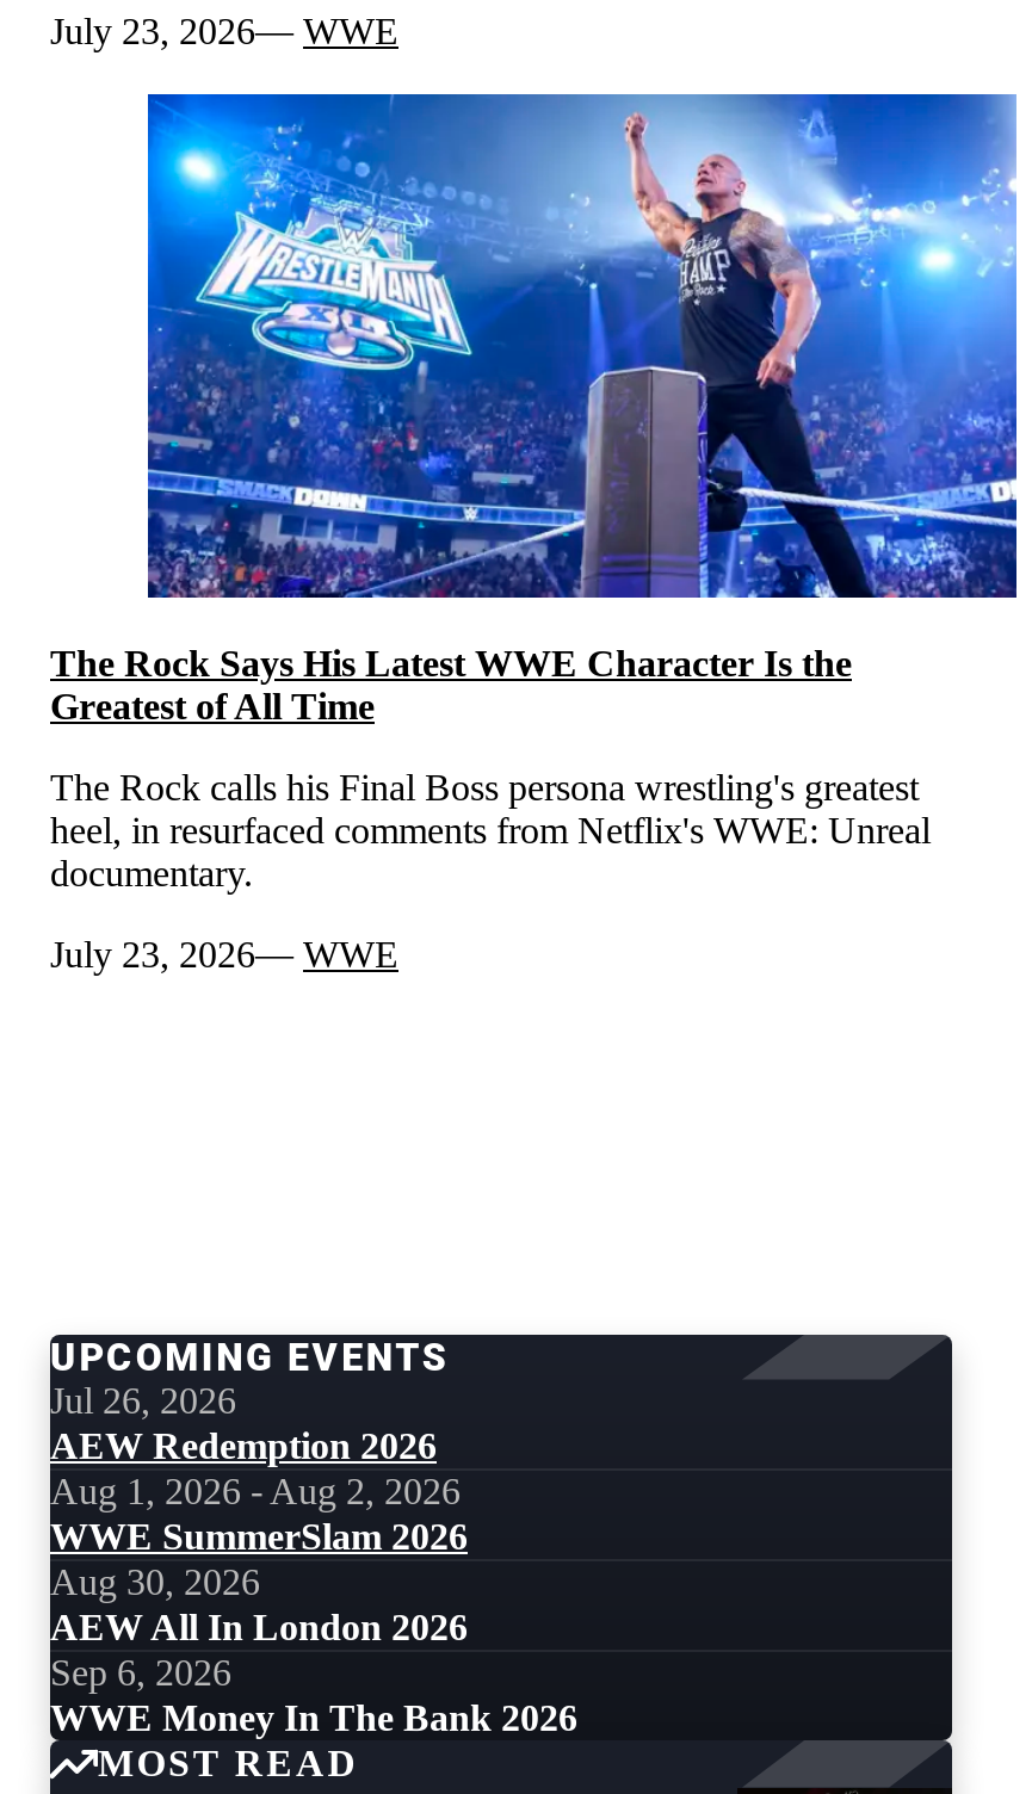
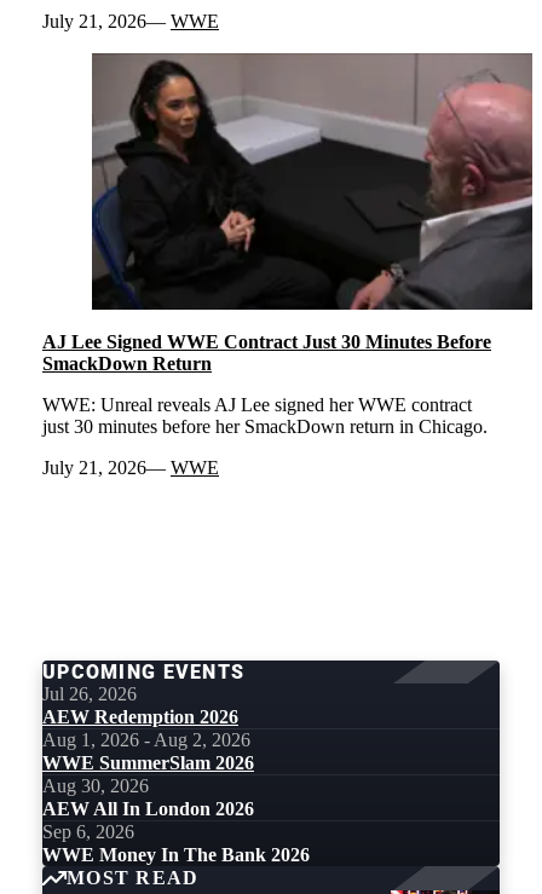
- July 23, 2026 WWE
+ July 21, 2026 WWE

- [image]
- The Rock Says His Latest WWE Character Is the
- Greatest of All Time
+ [image]
+ AJ Lee Signed WWE Contract Just 30 Minutes Before
+ SmackDown Return

- The Rock calls his Final Boss persona wrestling's greatest
- heel, in resurfaced comments from Netflix's WWE: Unreal
- documentary.
+ WWE: Unreal reveals AJ Lee signed her WWE contract
+ just 30 minutes before her SmackDown return in Chicago.

- July 23, 2026 WWE
+ July 21, 2026 WWE
